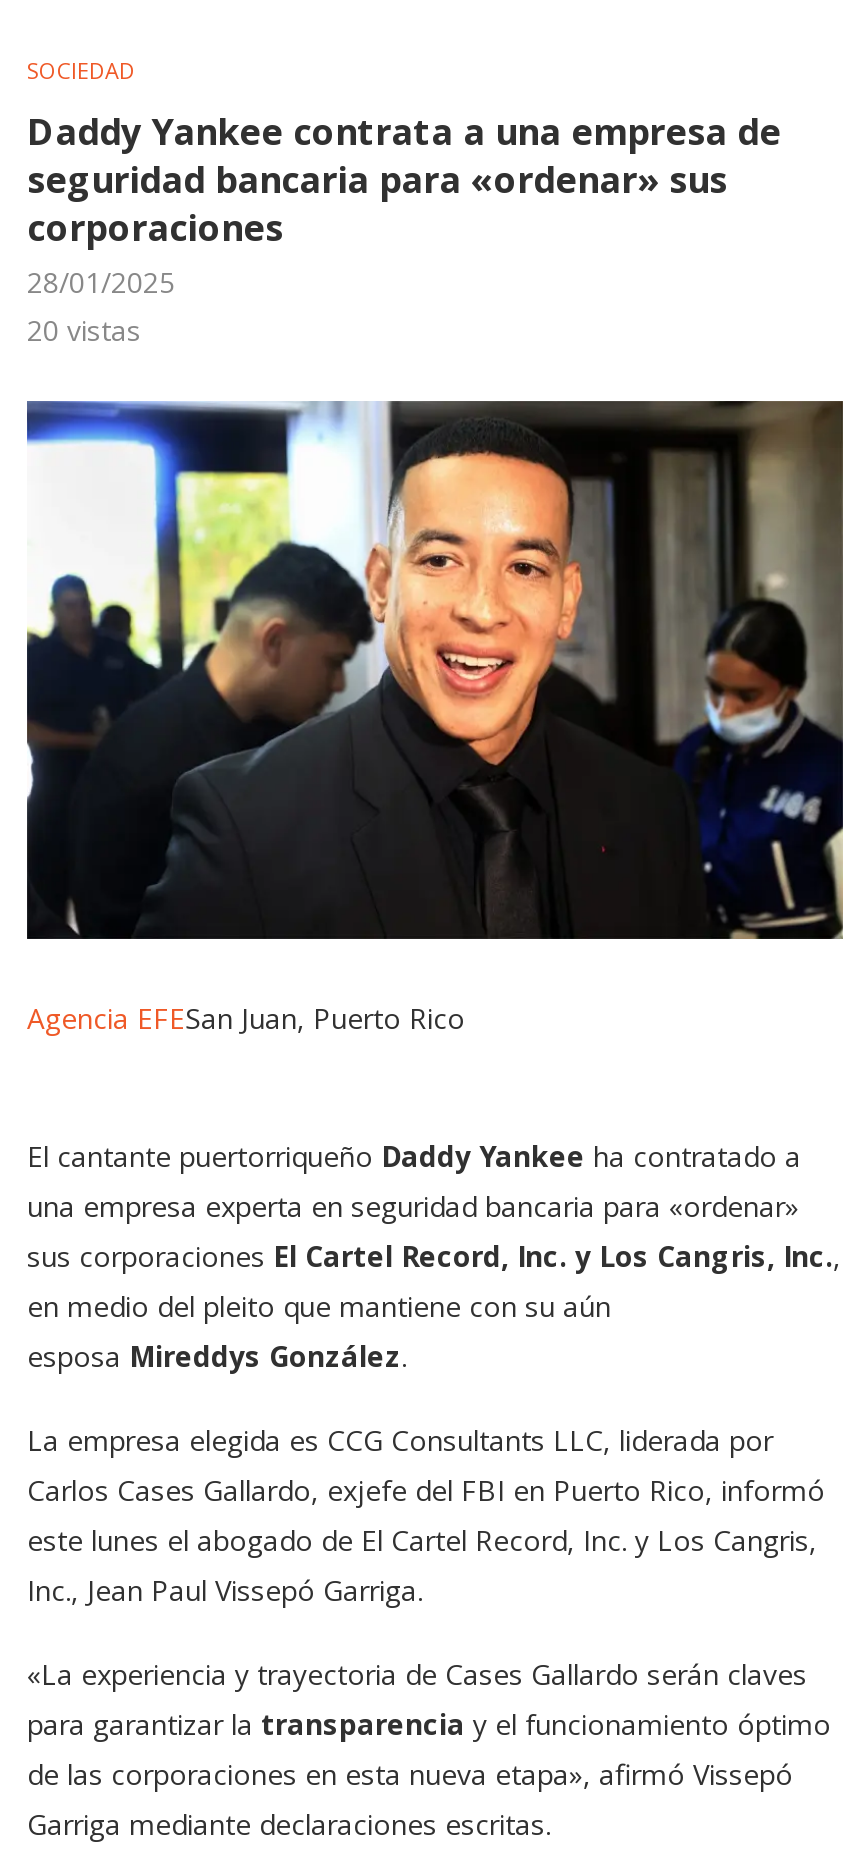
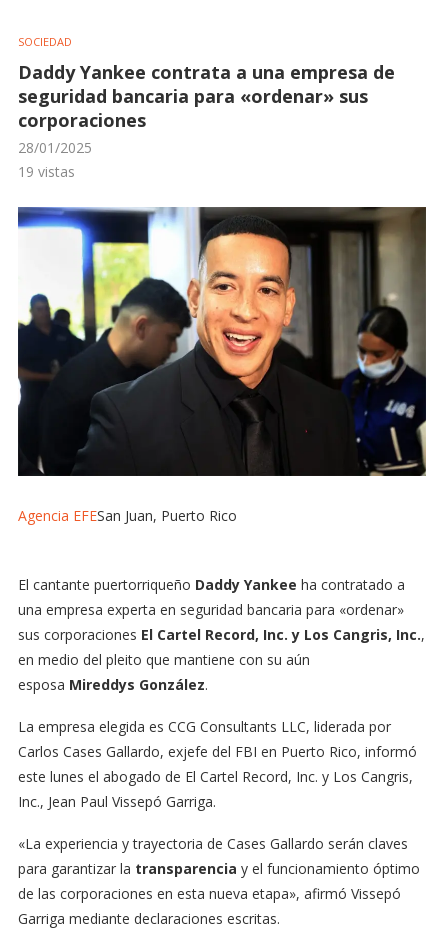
- 20 vistas
+ 19 vistas
